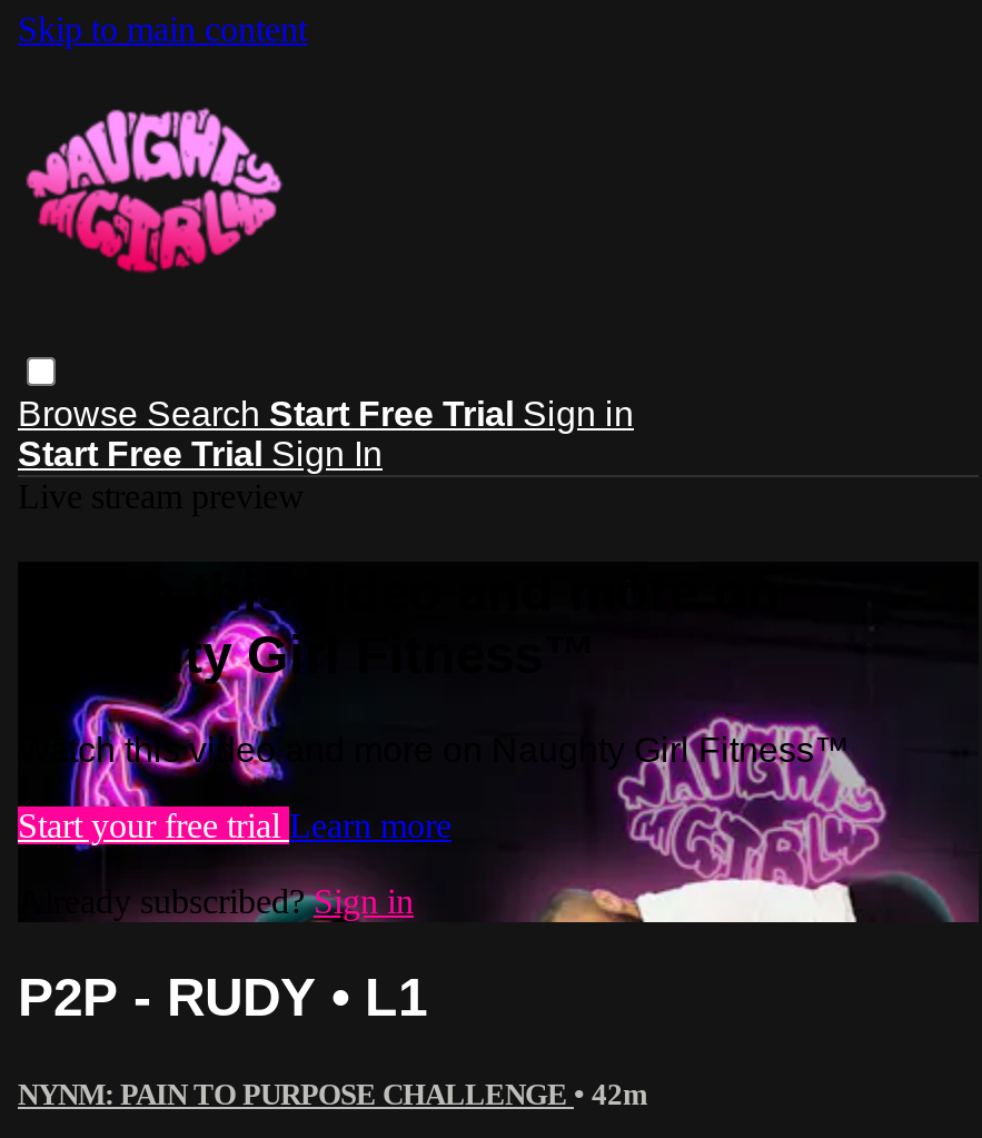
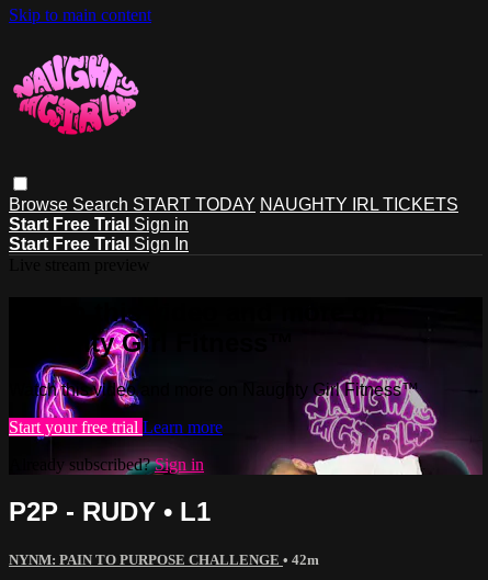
- Browse Search Start Free Trial Sign in
+ Browse Search START TODAY NAUGHTY IRL TICKETS
+ Start Free Trial Sign in
